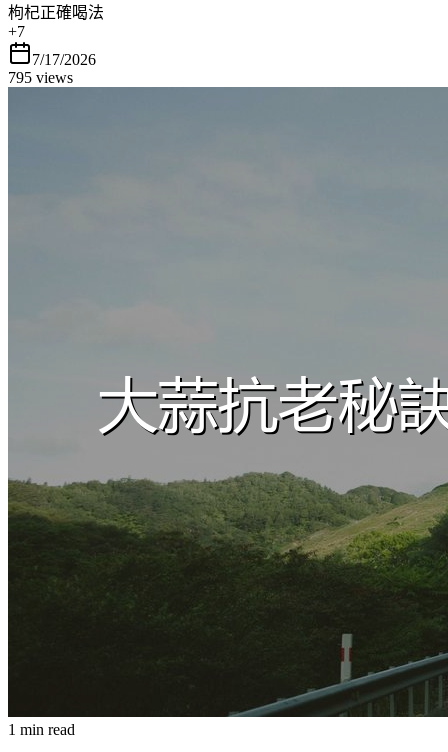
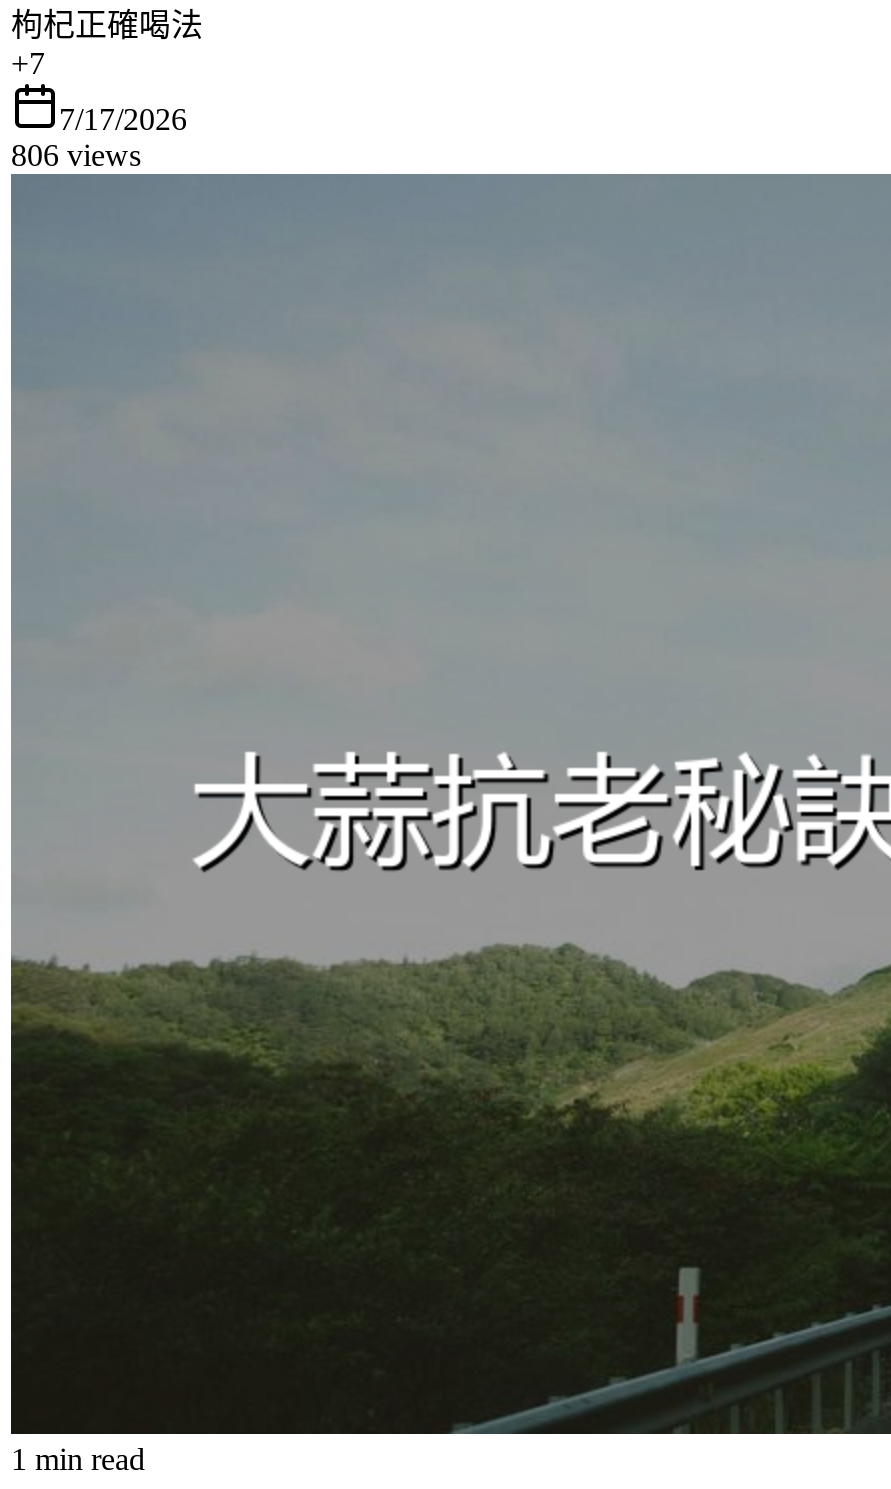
- 795 views
+ 806 views
